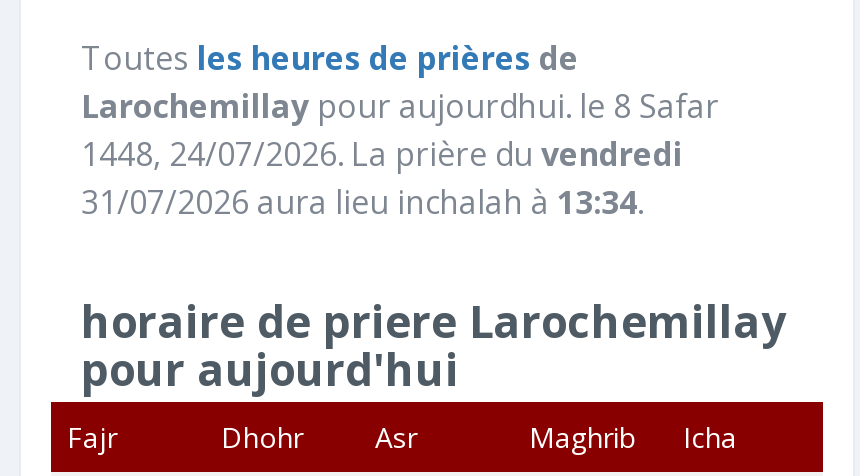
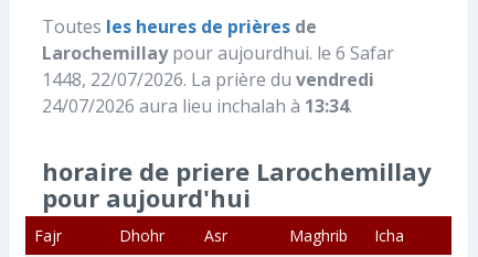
- Larochemillay pour aujourdhui. le 8 Safar
+ Larochemillay pour aujourdhui. le 6 Safar

- 1448, 24/07/2026. La prière du vendredi
+ 1448, 22/07/2026. La prière du vendredi

- 31/07/2026 aura lieu inchalah à 13:34.
+ 24/07/2026 aura lieu inchalah à 13:34.
